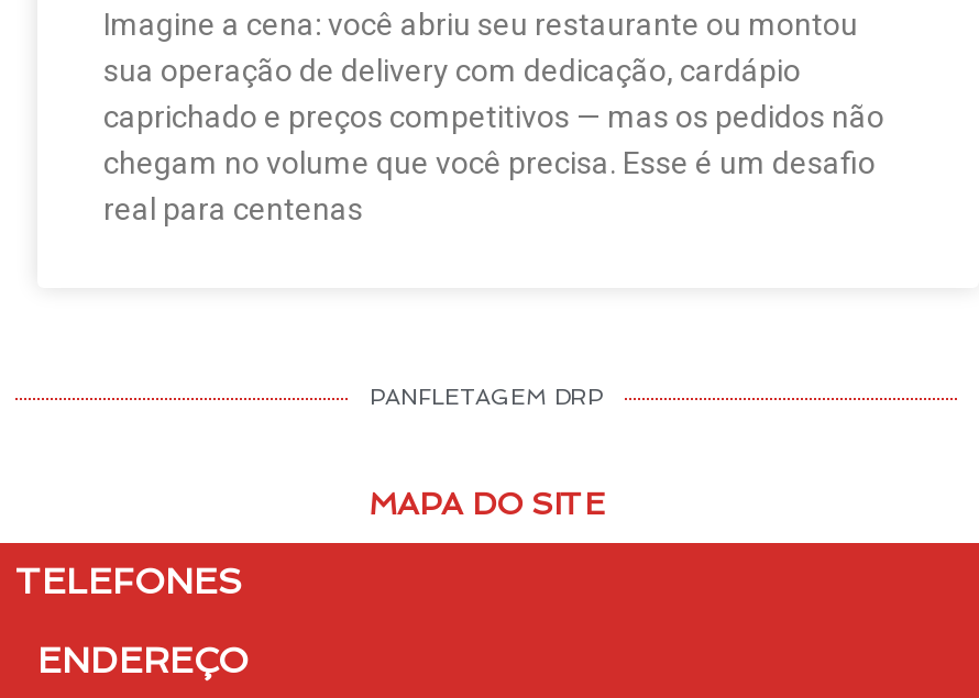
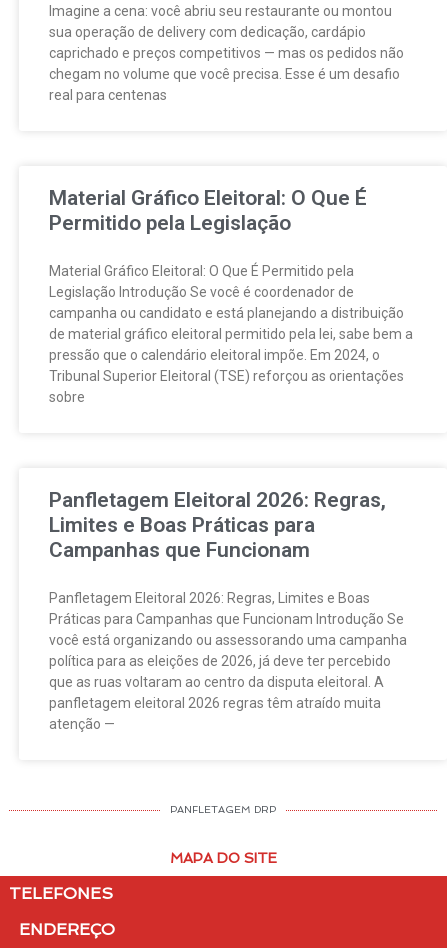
+ Material Gráfico Eleitoral: O Que É
+ Permitido pela Legislação
+ Material Gráfico Eleitoral: O Que É Permitido pela
+ Legislação Introdução Se você é coordenador de
+ campanha ou candidato e está planejando a distribuição
+ de material gráfico eleitoral permitido pela lei, sabe bem a
+ pressão que o calendário eleitoral impõe. Em 2024, o
+ Tribunal Superior Eleitoral (TSE) reforçou as orientações
+ sobre

+ Panfletagem Eleitoral 2026: Regras,
+ Limites e Boas Práticas para
+ Campanhas que Funcionam
+ Panfletagem Eleitoral 2026: Regras, Limites e Boas
+ Práticas para Campanhas que Funcionam Introdução Se
+ você está organizando ou assessorando uma campanha
+ política para as eleições de 2026, já deve ter percebido
+ que as ruas voltaram ao centro da disputa eleitoral. A
+ panfletagem eleitoral 2026 regras têm atraído muita
+ atenção —
